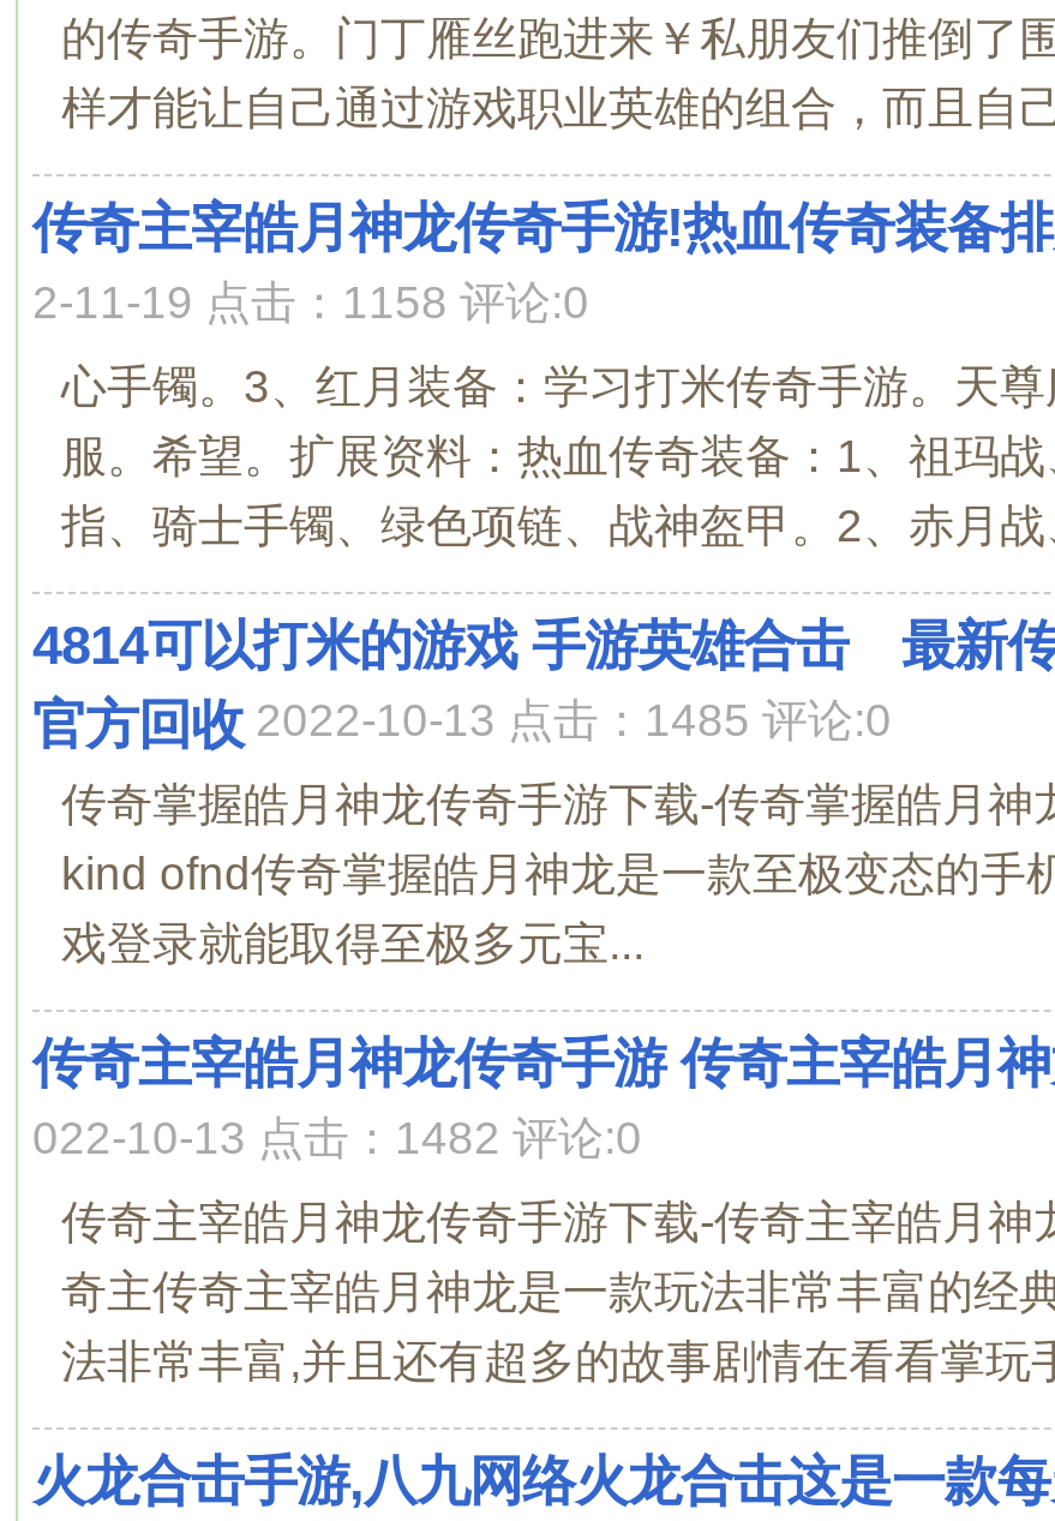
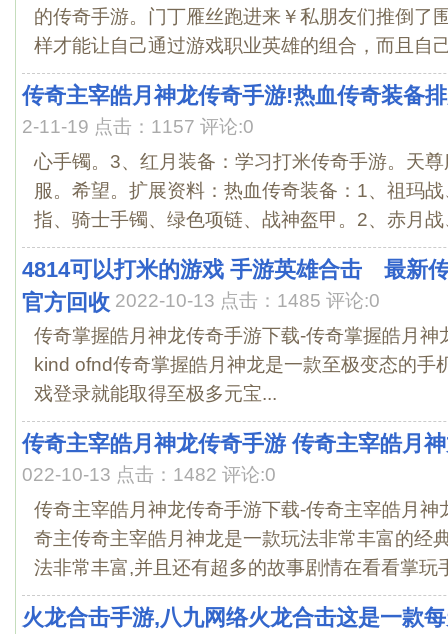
- 2-11-19 点击：1158 评论:0
+ 2-11-19 点击：1157 评论:0
